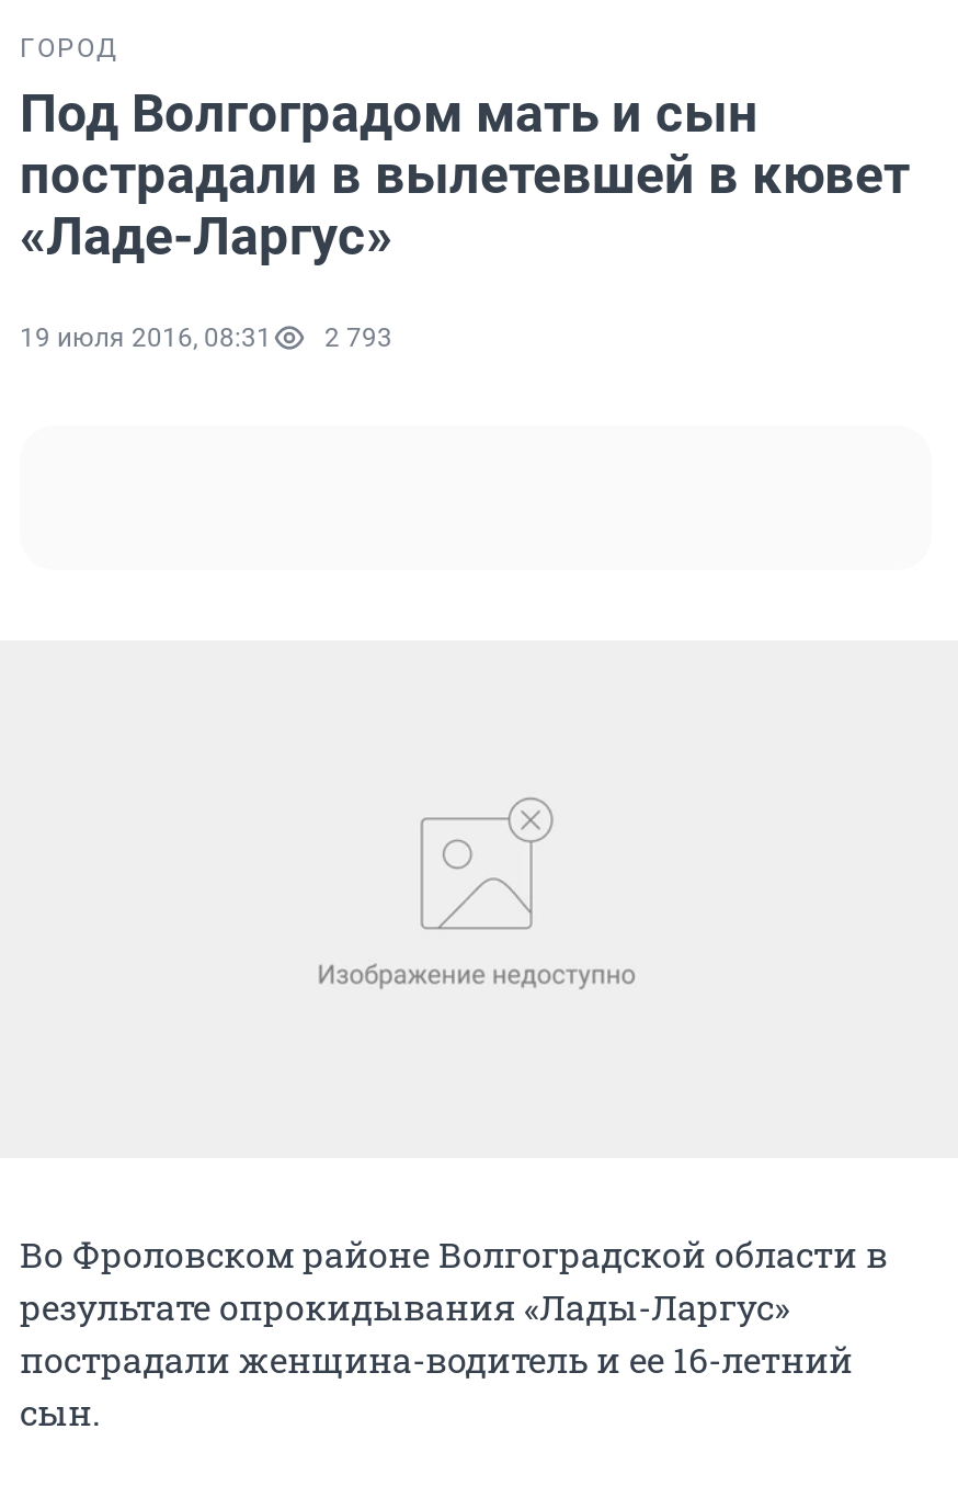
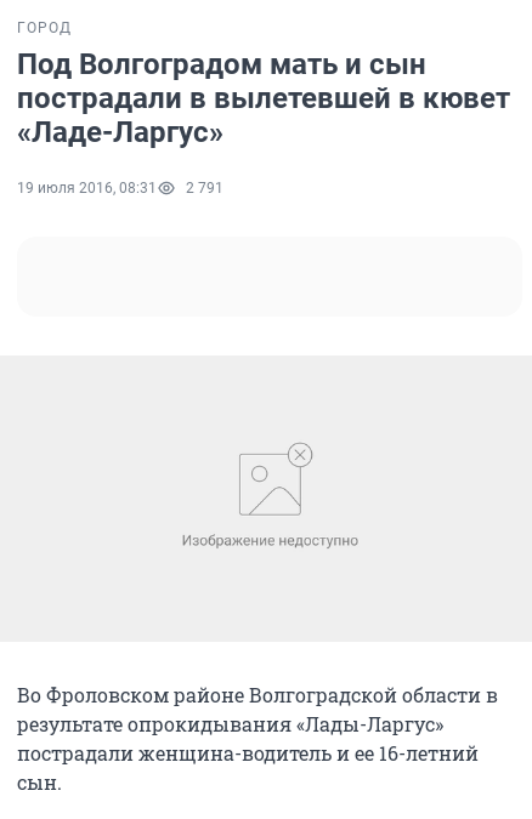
- 19 июля 2016, 08:31 2 793
+ 19 июля 2016, 08:31 2 791
